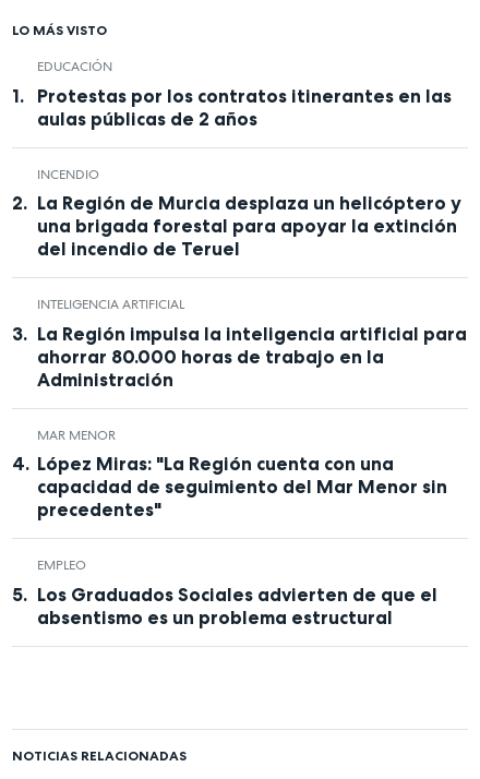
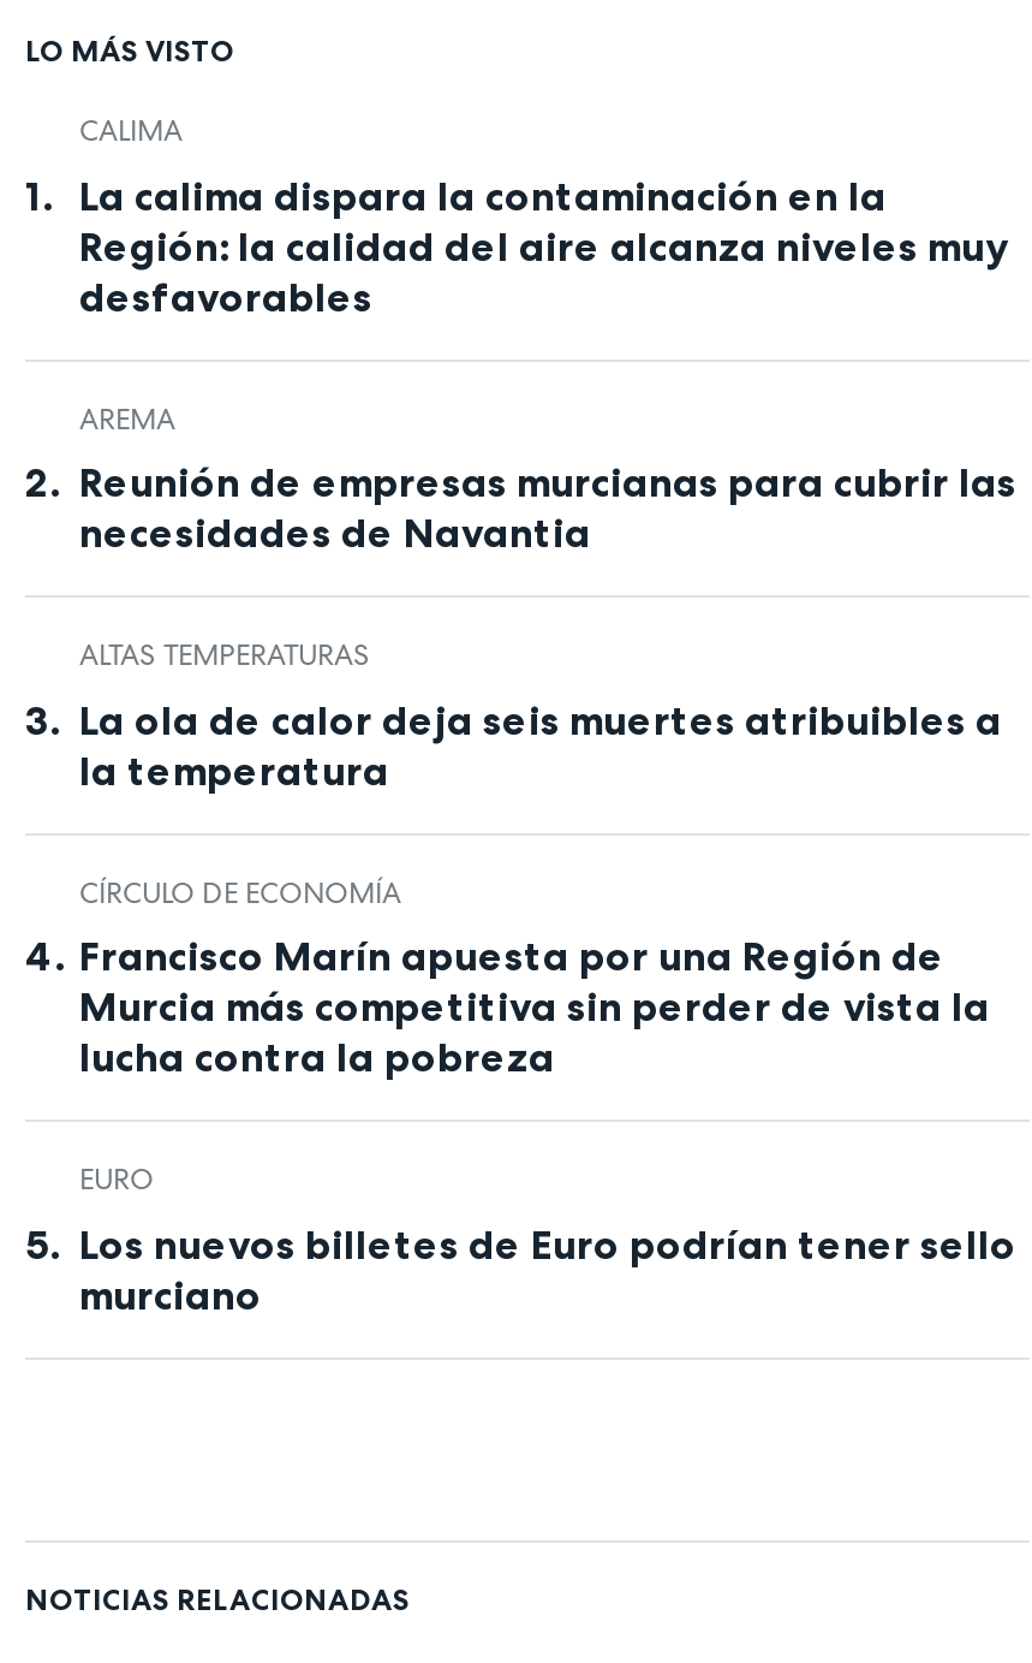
- EDUCACIÓN
- Protestas por los contratos itinerantes en las
- aulas públicas de 2 años
+ CALIMA
+ La calima dispara la contaminación en la
+ Región: la calidad del aire alcanza niveles muy
+ desfavorables

- INCENDIO
- La Región de Murcia desplaza un helicóptero y
- una brigada forestal para apoyar la extinción
- del incendio de Teruel
+ AREMA
+ Reunión de empresas murcianas para cubrir las
+ necesidades de Navantia

- INTELIGENCIA ARTIFICIAL
- La Región impulsa la inteligencia artificial para
- ahorrar 80.000 horas de trabajo en la
- Administración
+ ALTAS TEMPERATURAS
+ La ola de calor deja seis muertes atribuibles a
+ la temperatura

- MAR MENOR
- López Miras: "La Región cuenta con una
- capacidad de seguimiento del Mar Menor sin
- precedentes"
+ CÍRCULO DE ECONOMÍA
+ Francisco Marín apuesta por una Región de
+ Murcia más competitiva sin perder de vista la
+ lucha contra la pobreza

- EMPLEO
- Los Graduados Sociales advierten de que el
- absentismo es un problema estructural
+ EURO
+ Los nuevos billetes de Euro podrían tener sello
+ murciano
